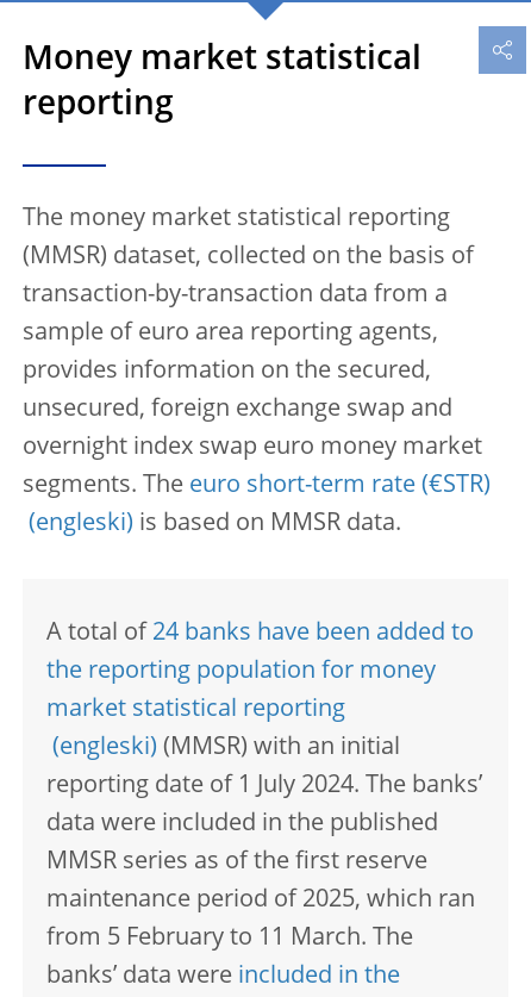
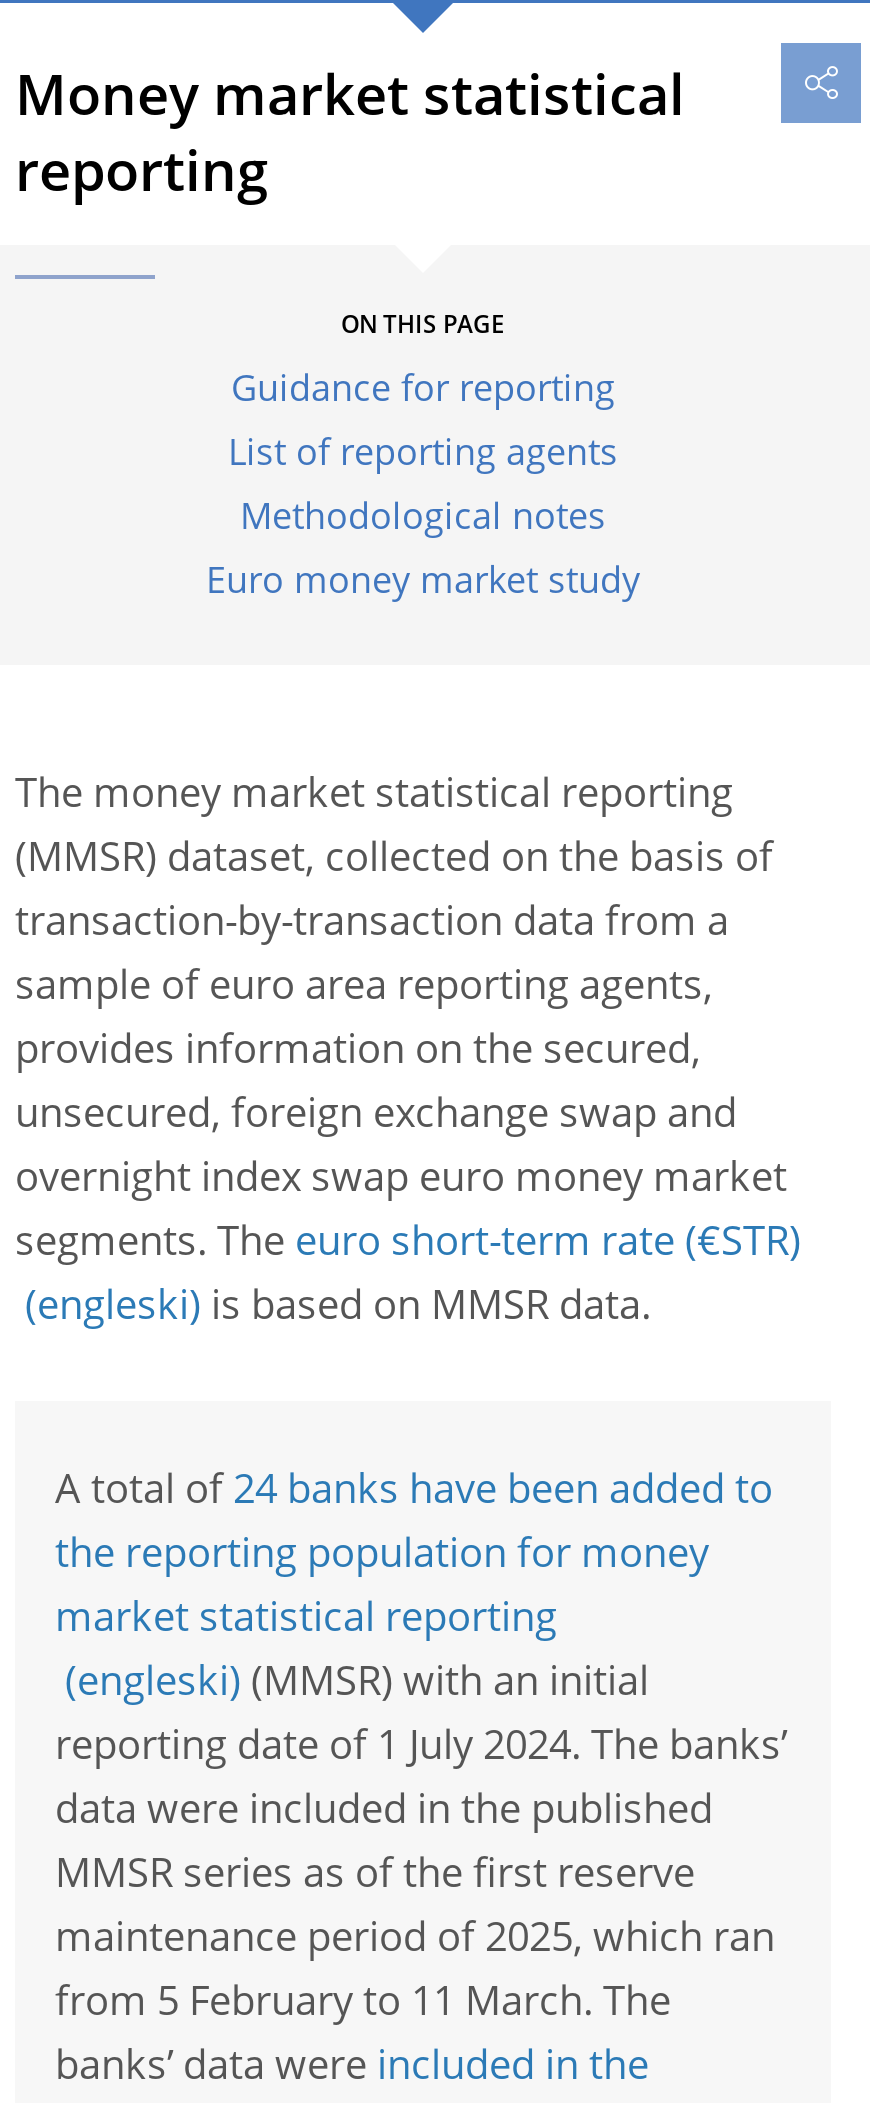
+ ON THIS PAGE
+ Guidance for reporting
+ List of reporting agents
+ Methodological notes
+ Euro money market study
